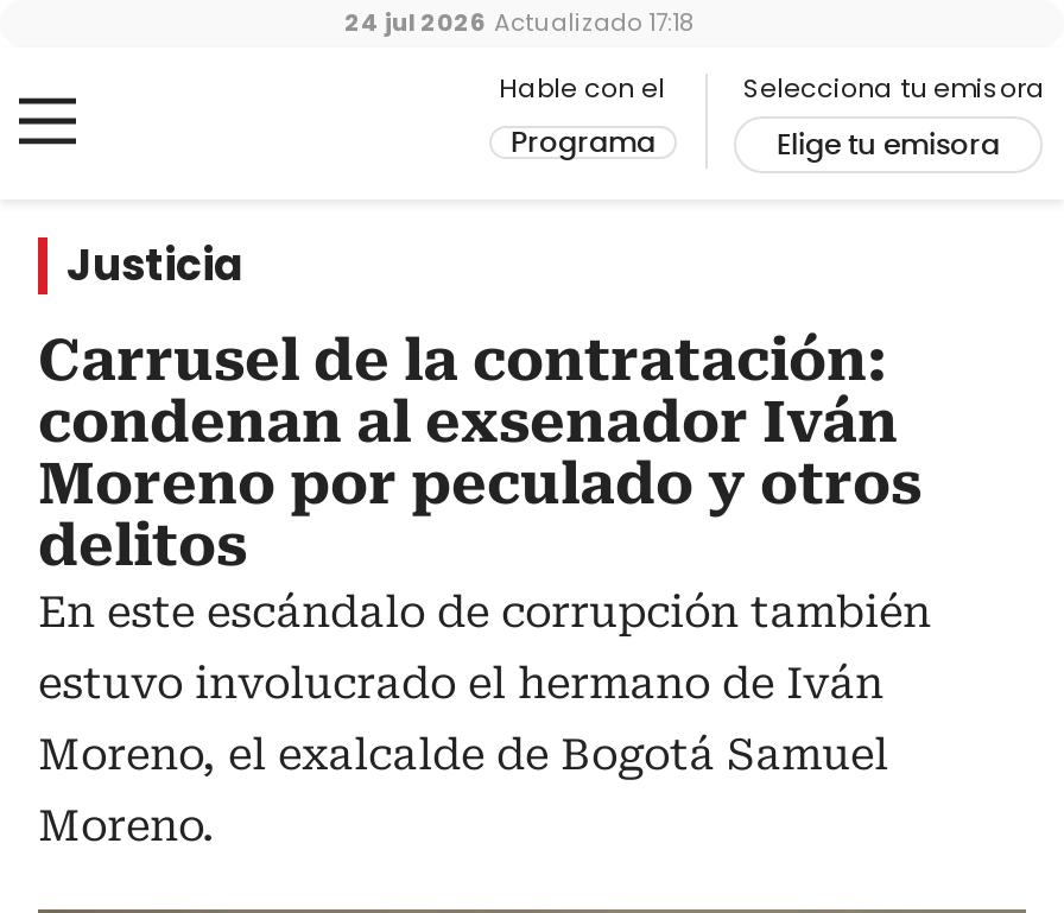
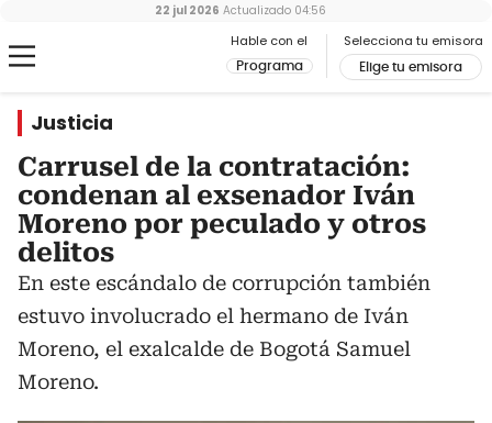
- 24 jul 2026 Actualizado 17:18
+ 22 jul 2026 Actualizado 04:56
